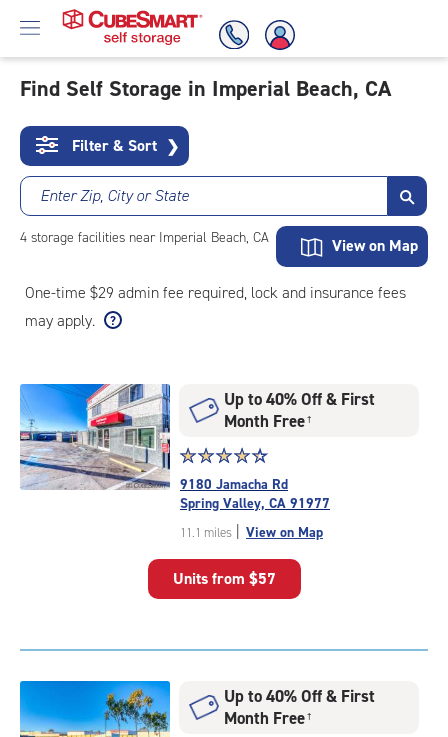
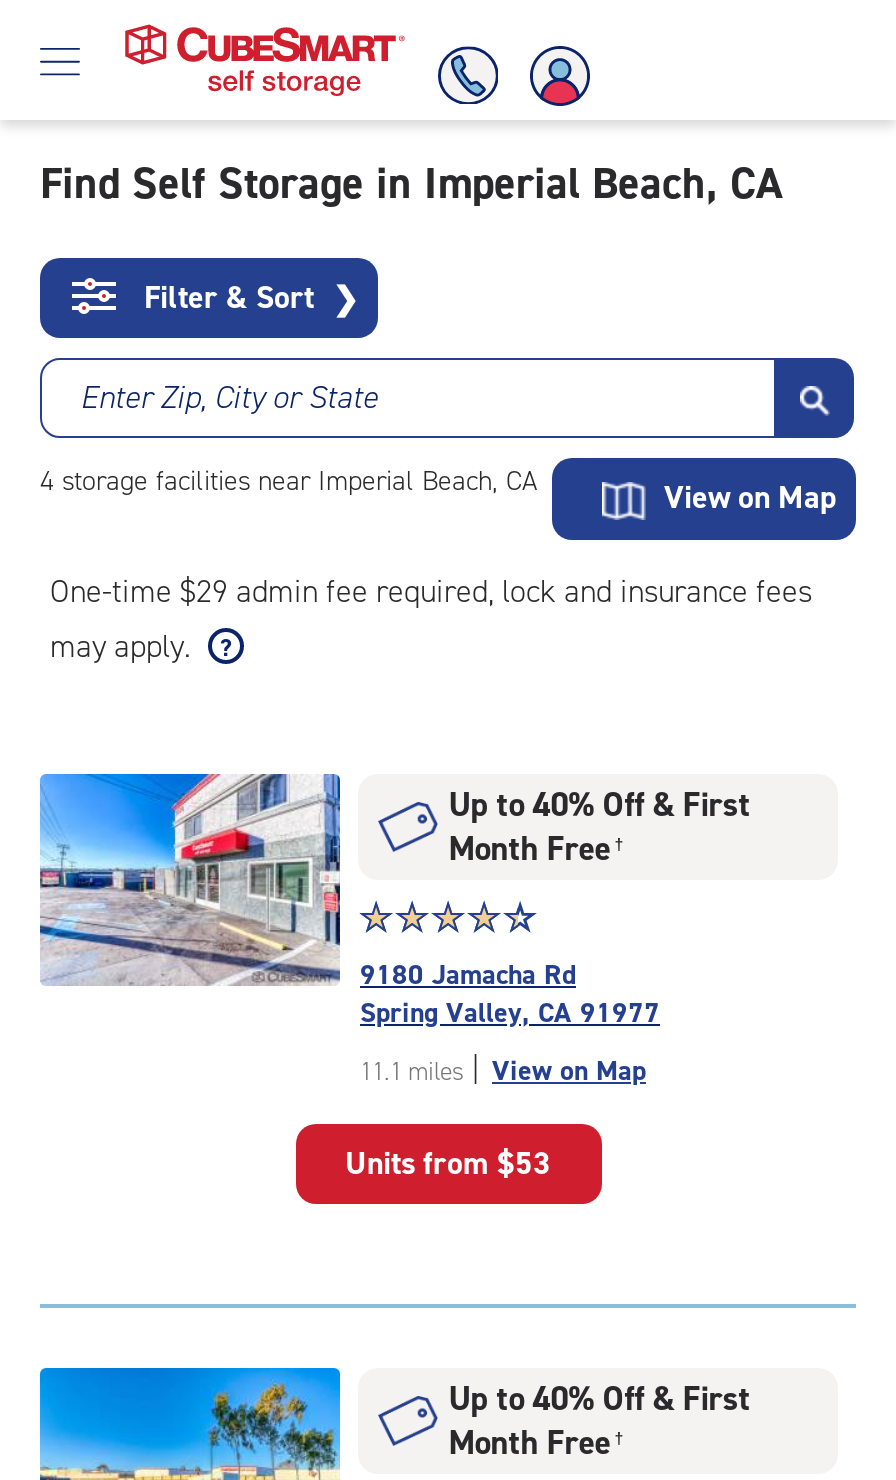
- Units from $57
+ Units from $53
